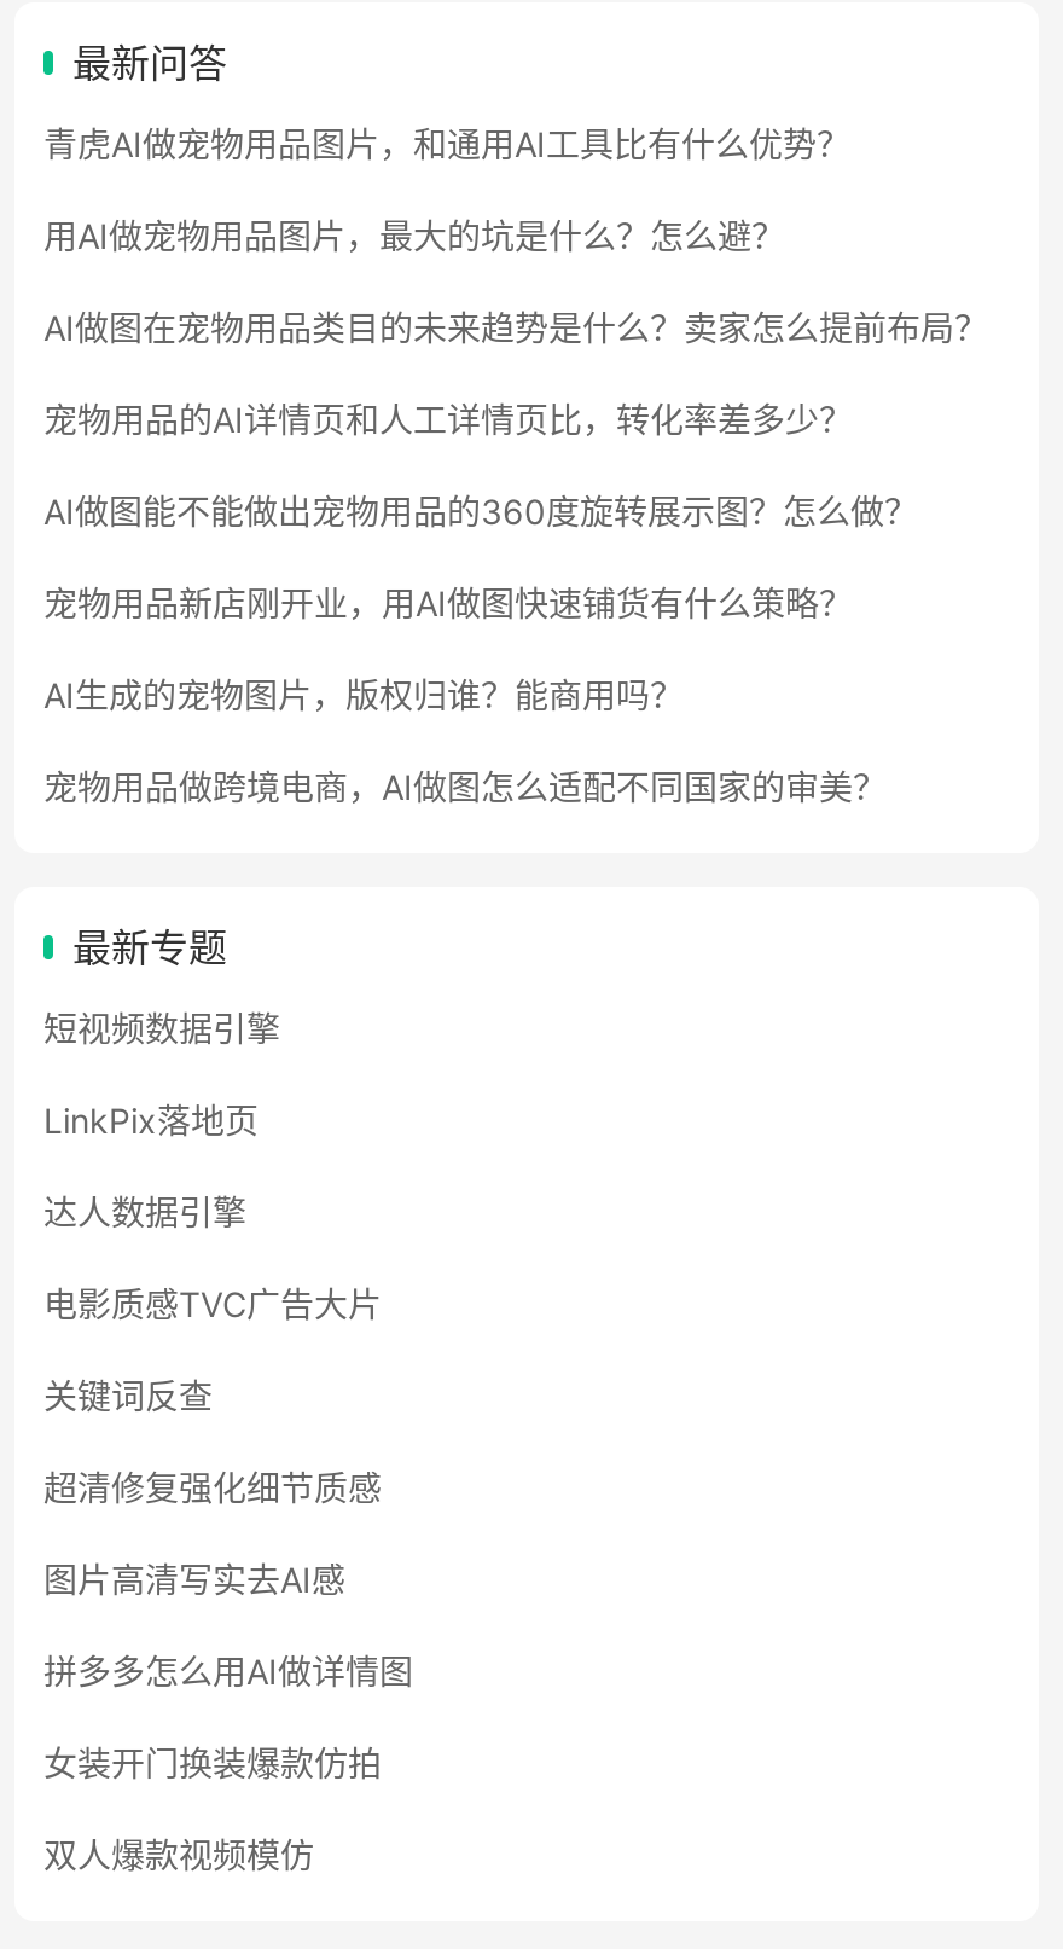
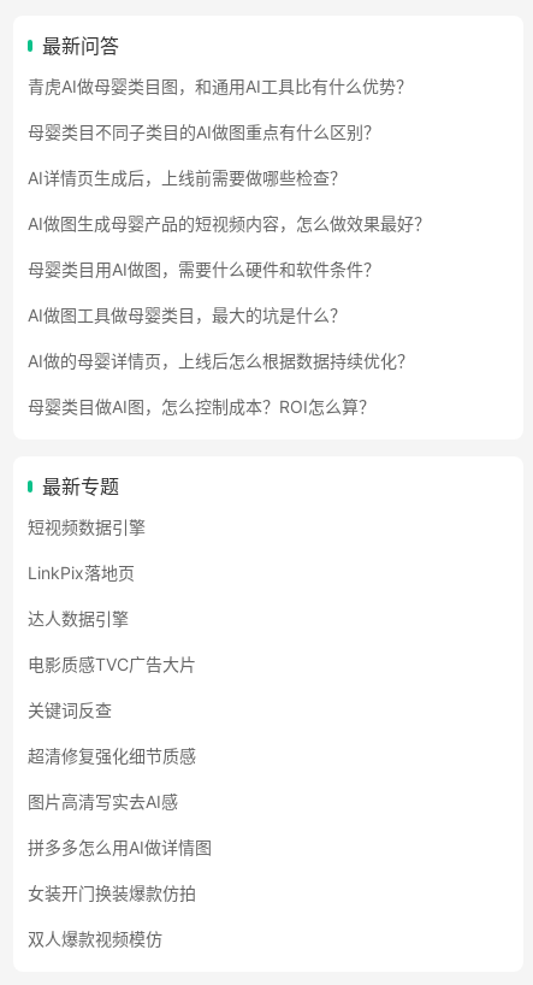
- 青虎AI做宠物用品图片，和通用AI工具比有什么优势？
+ 青虎AI做母婴类目图，和通用AI工具比有什么优势？

- 用AI做宠物用品图片，最大的坑是什么？怎么避？
+ 母婴类目不同子类目的AI做图重点有什么区别？

- AI做图在宠物用品类目的未来趋势是什么？卖家怎么提前布局？
+ AI详情页生成后，上线前需要做哪些检查？

- 宠物用品的AI详情页和人工详情页比，转化率差多少？
+ AI做图生成母婴产品的短视频内容，怎么做效果最好？

- AI做图能不能做出宠物用品的360度旋转展示图？怎么做？
+ 母婴类目用AI做图，需要什么硬件和软件条件？

- 宠物用品新店刚开业，用AI做图快速铺货有什么策略？
+ AI做图工具做母婴类目，最大的坑是什么？

- AI生成的宠物图片，版权归谁？能商用吗？
+ AI做的母婴详情页，上线后怎么根据数据持续优化？

- 宠物用品做跨境电商，AI做图怎么适配不同国家的审美？
+ 母婴类目做AI图，怎么控制成本？ROI怎么算？
